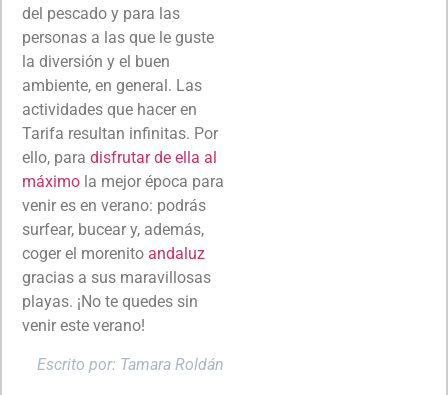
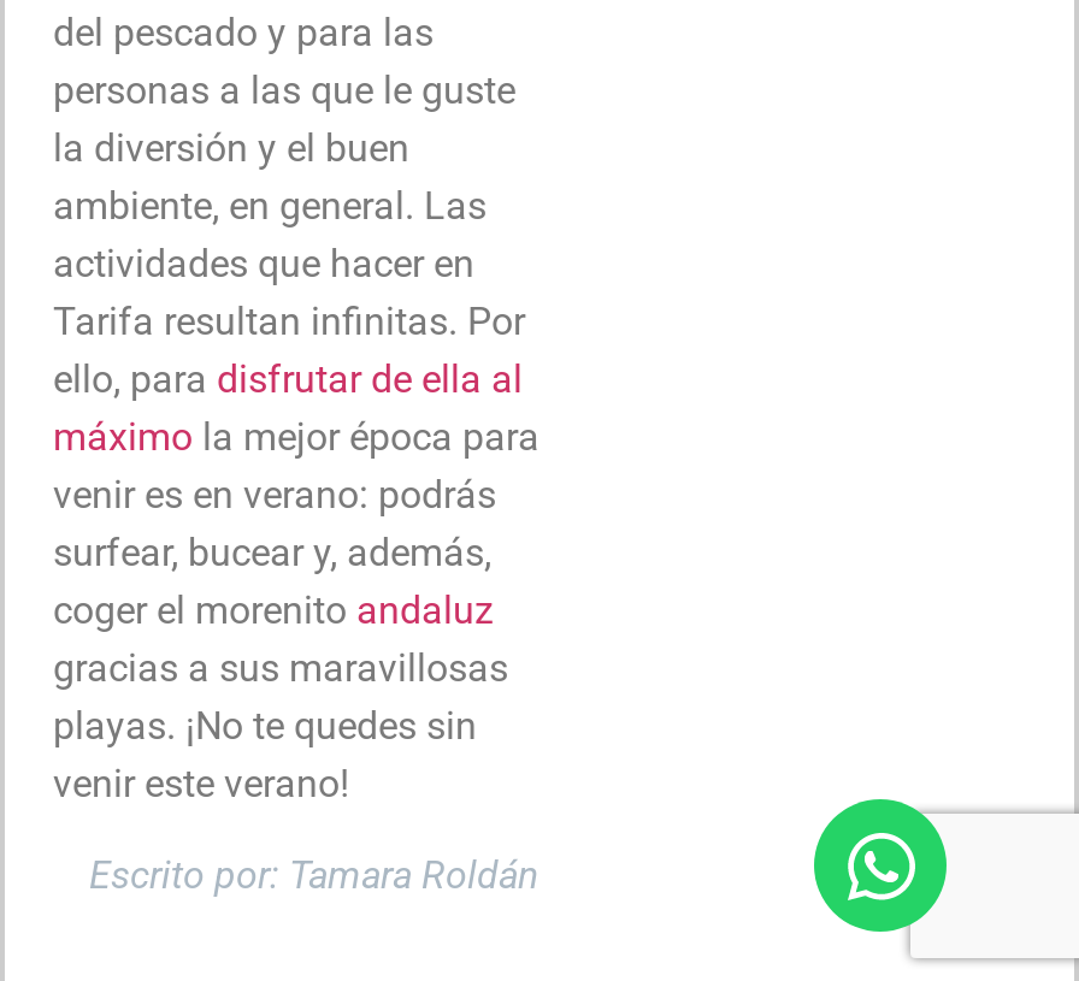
+ [image]
